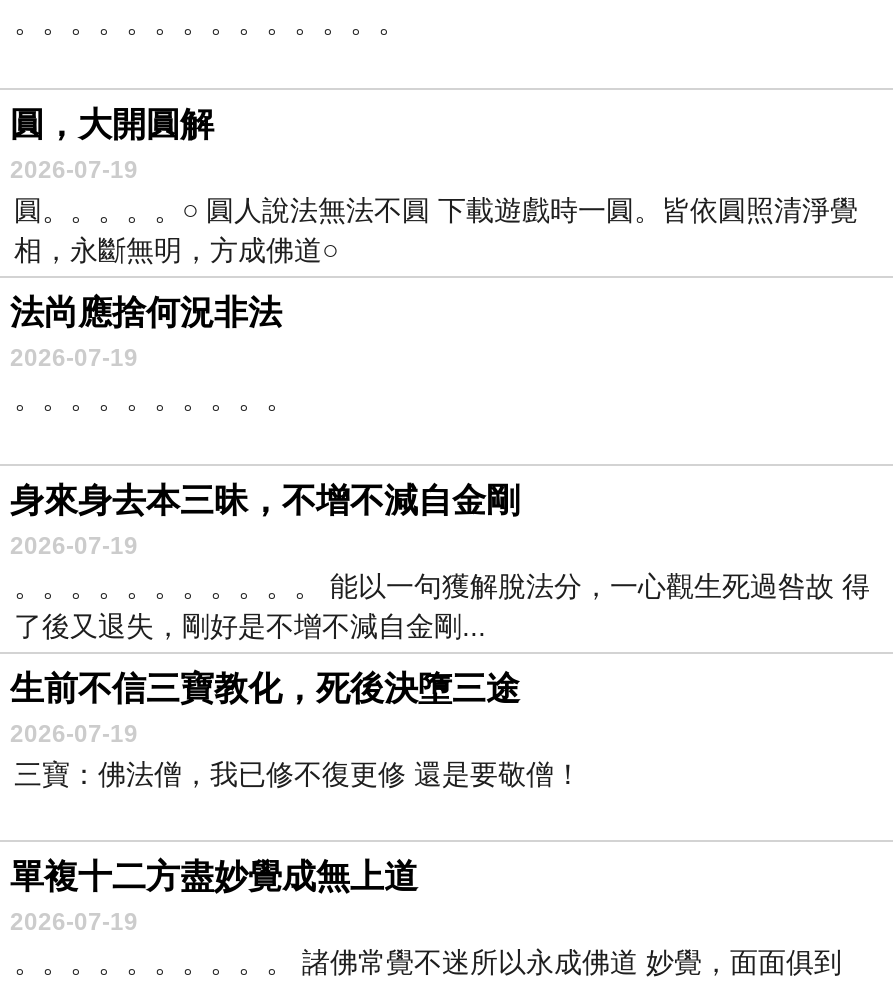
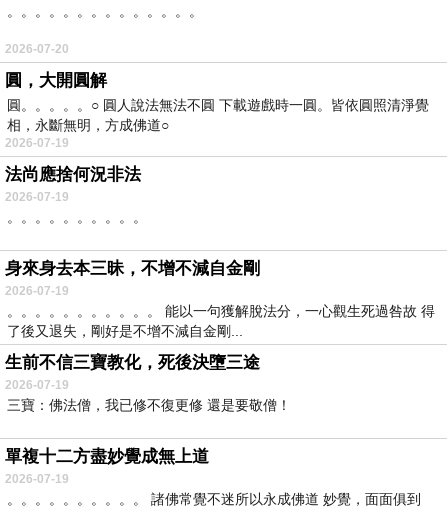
+ 2026-07-20

- 2026-07-19

+ 2026-07-19
